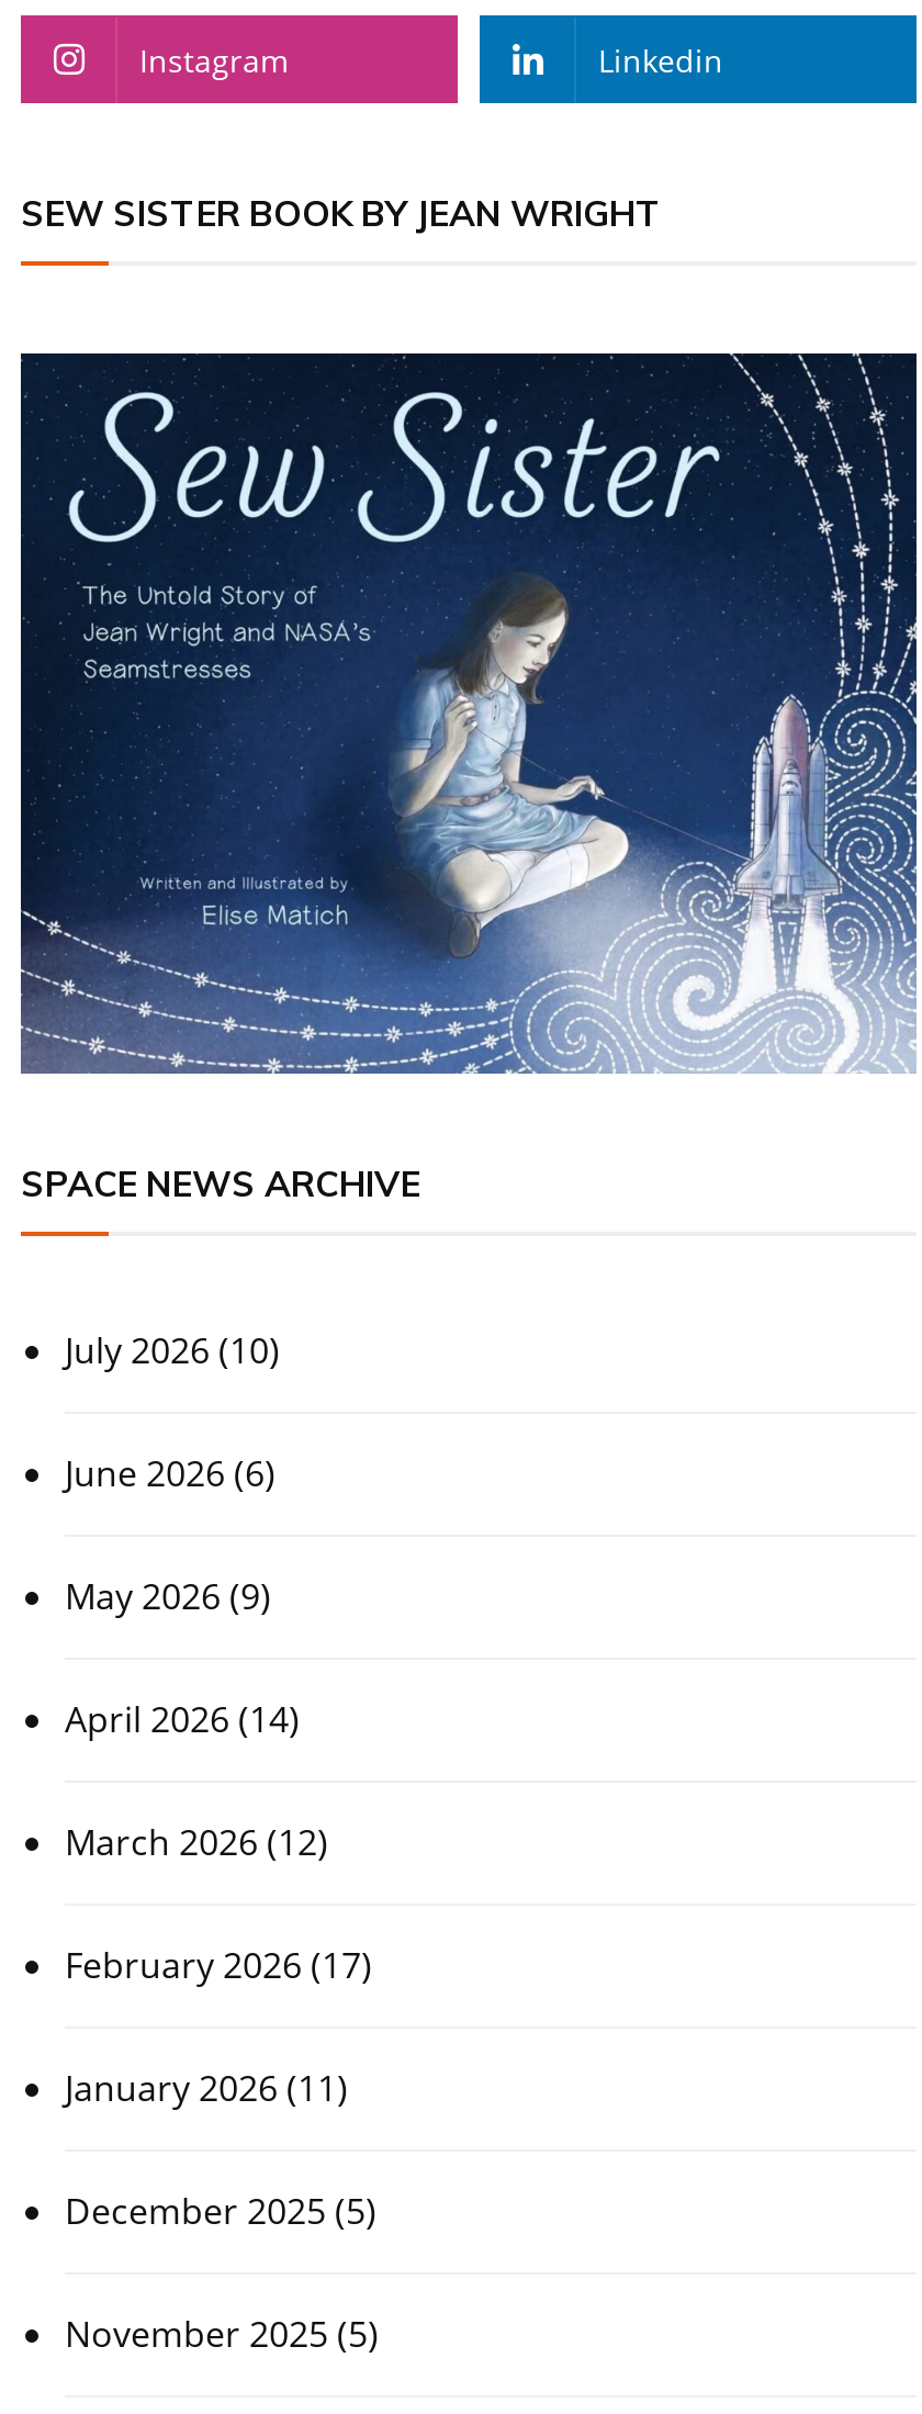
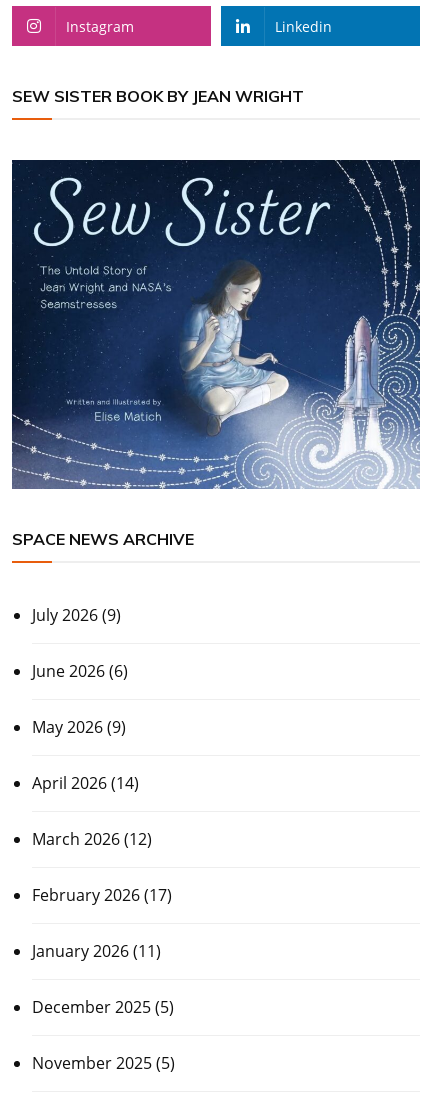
- July 2026 (10)
+ July 2026 (9)
